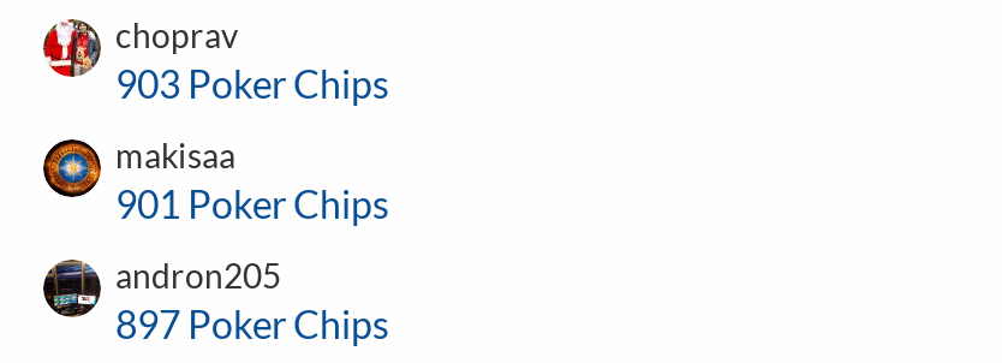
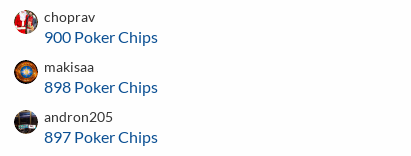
- 903 Poker Chips
+ 900 Poker Chips

- 901 Poker Chips
+ 898 Poker Chips
